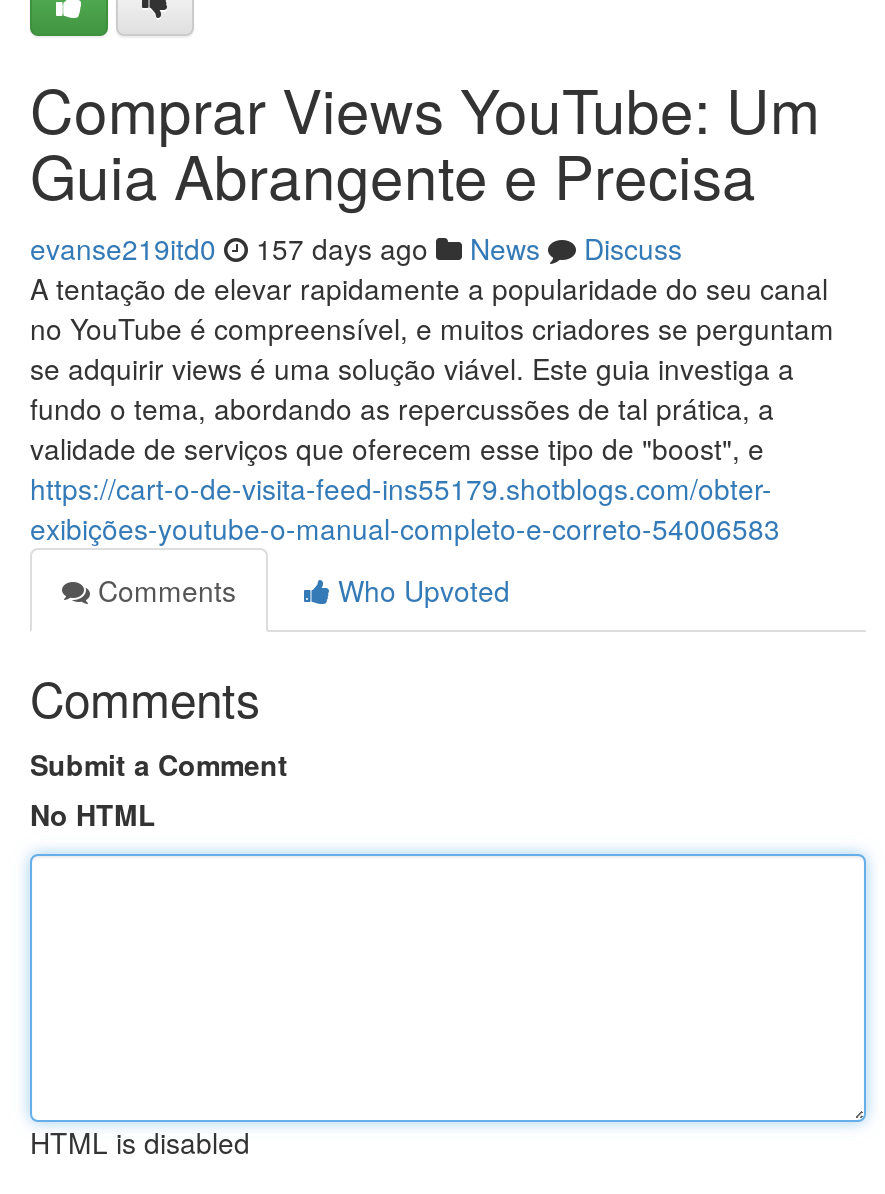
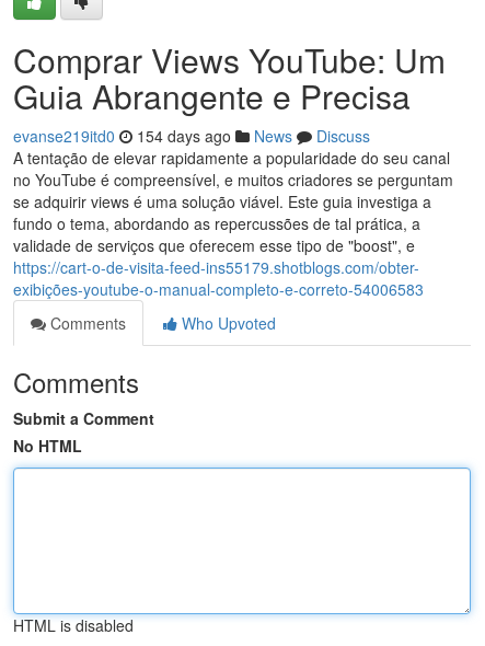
- evanse219itd0 157 days ago News Discuss
+ evanse219itd0 154 days ago News Discuss
